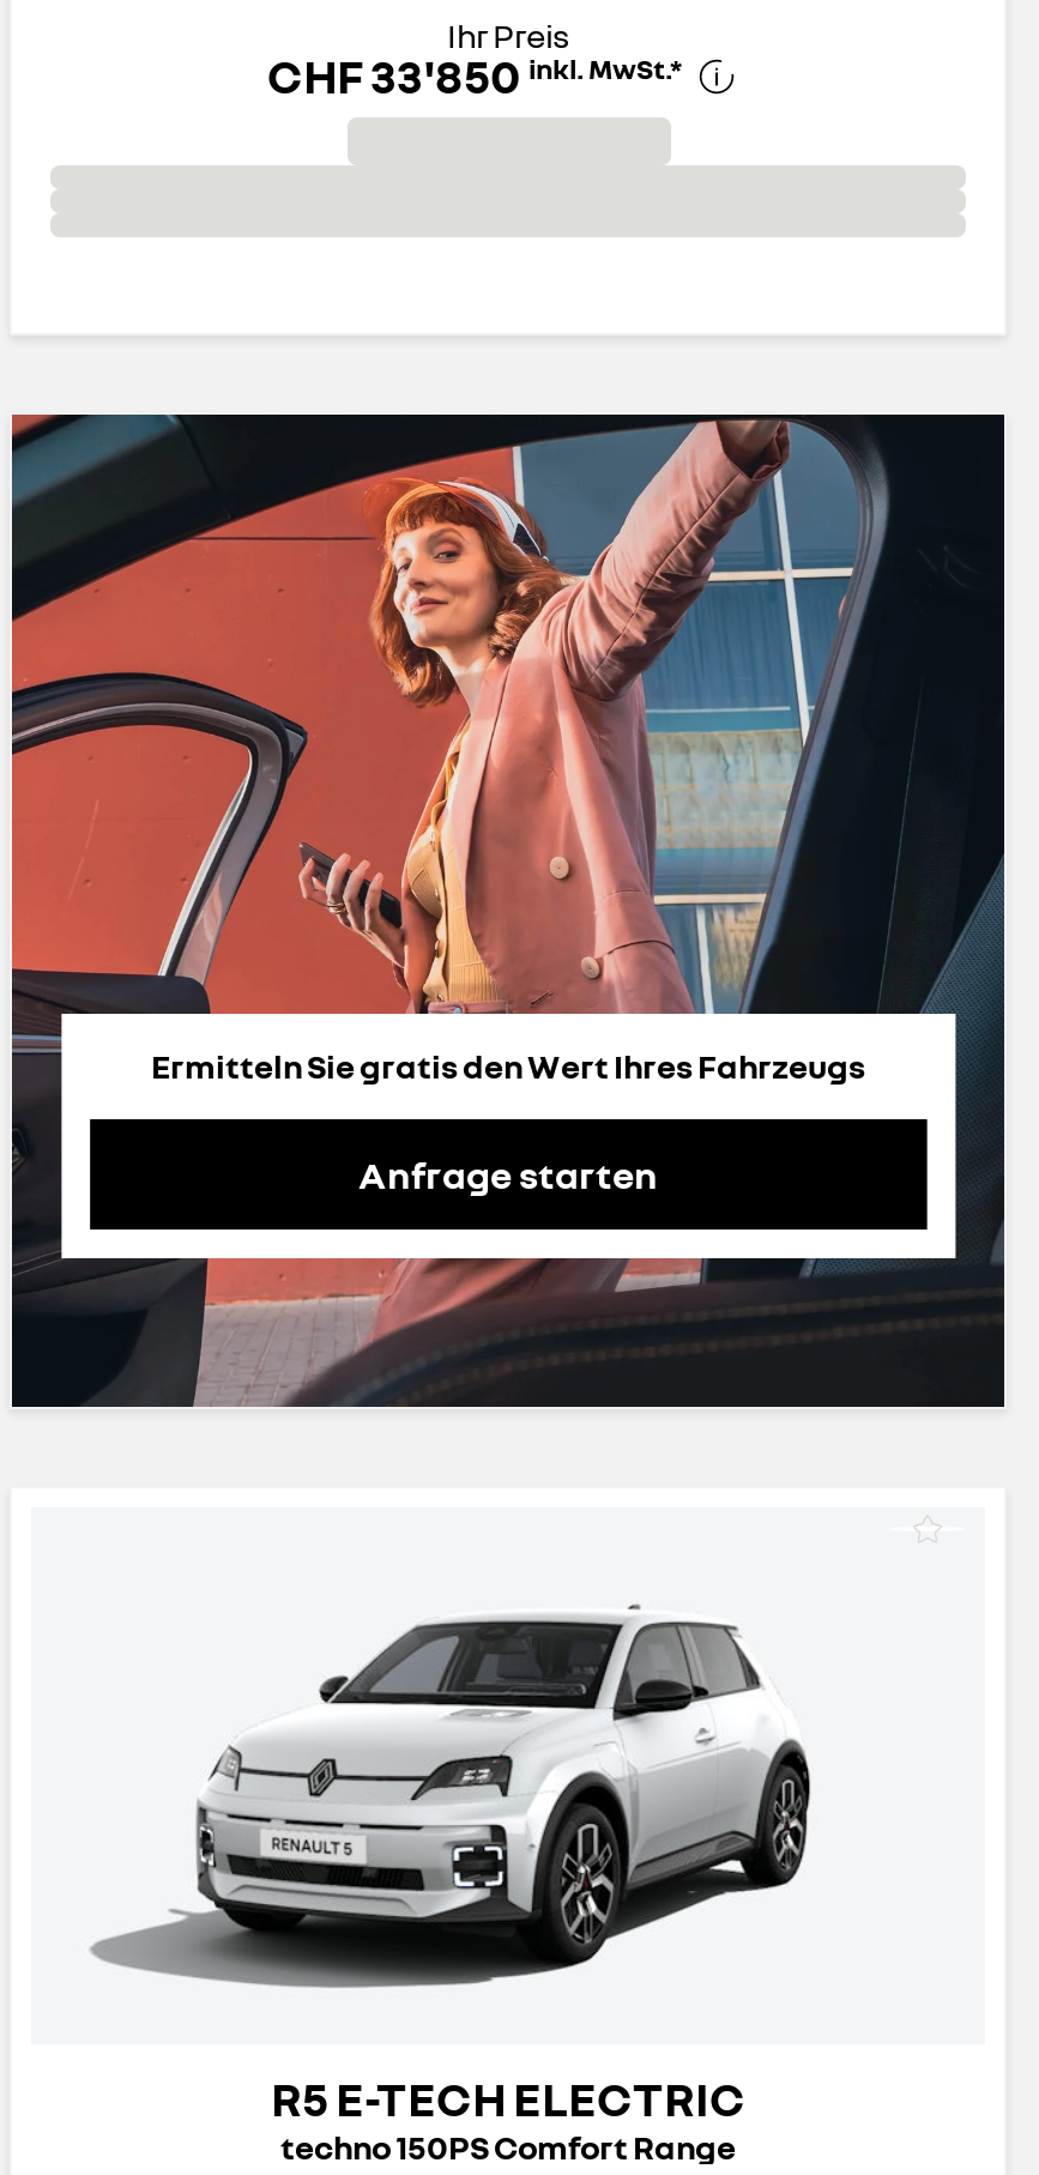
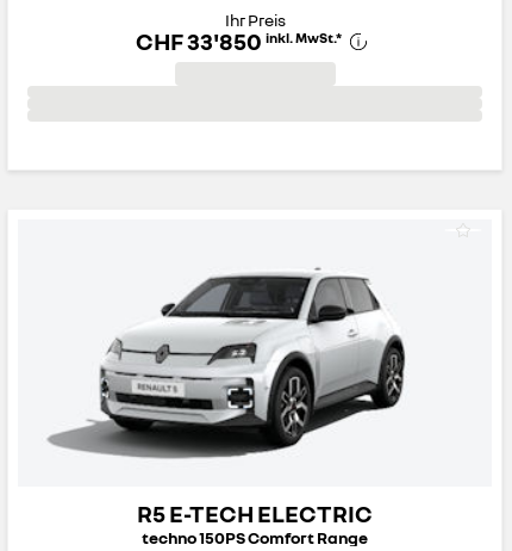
- [image]
- Ermitteln Sie gratis den Wert Ihres Fahrzeugs
- Anfrage starten
